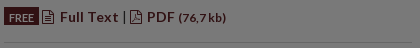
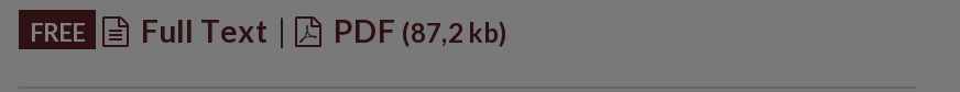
- PDF (76,7 kb)
+ PDF (87,2 kb)
